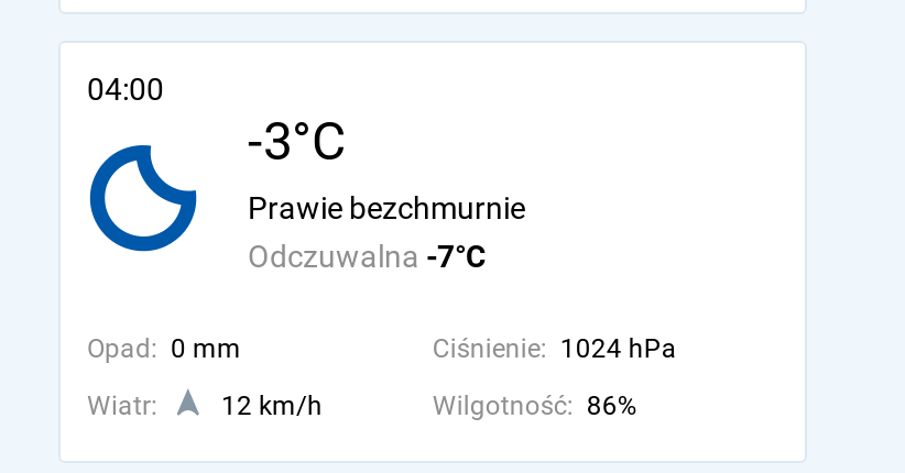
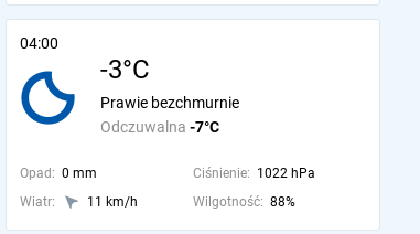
- Ciśnienie: 1024 hPa
+ Ciśnienie: 1022 hPa

- 12 km/h
+ 11 km/h

- Wilgotność: 86%
+ Wilgotność: 88%
